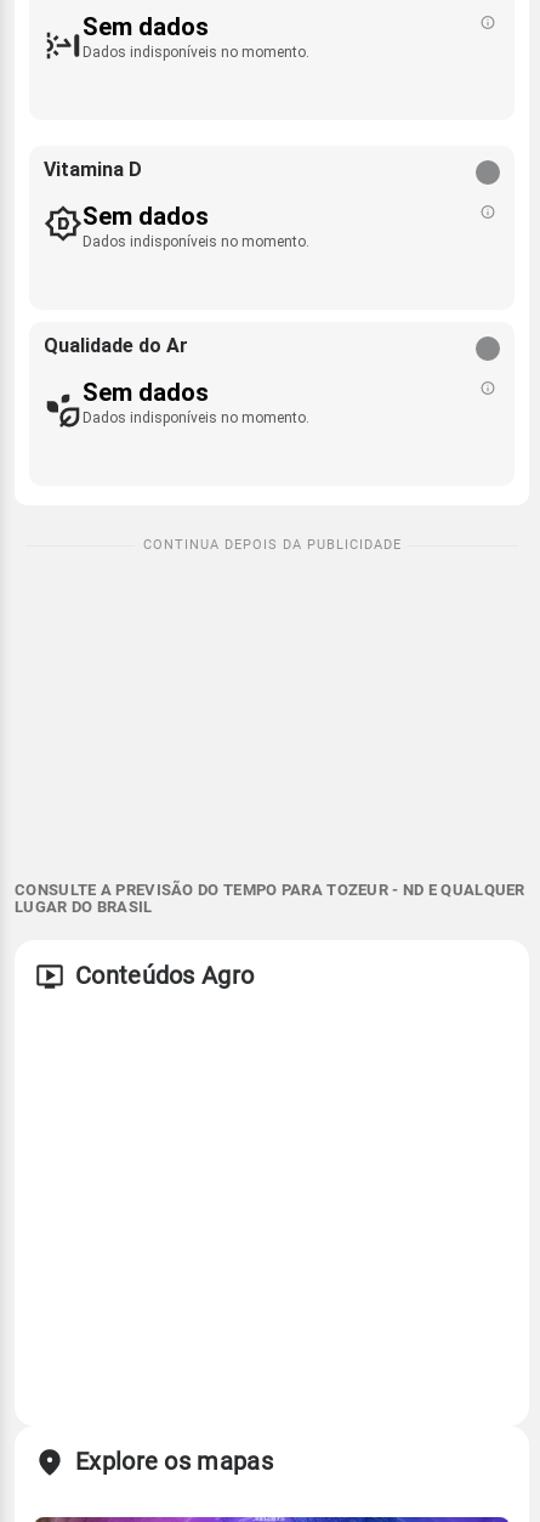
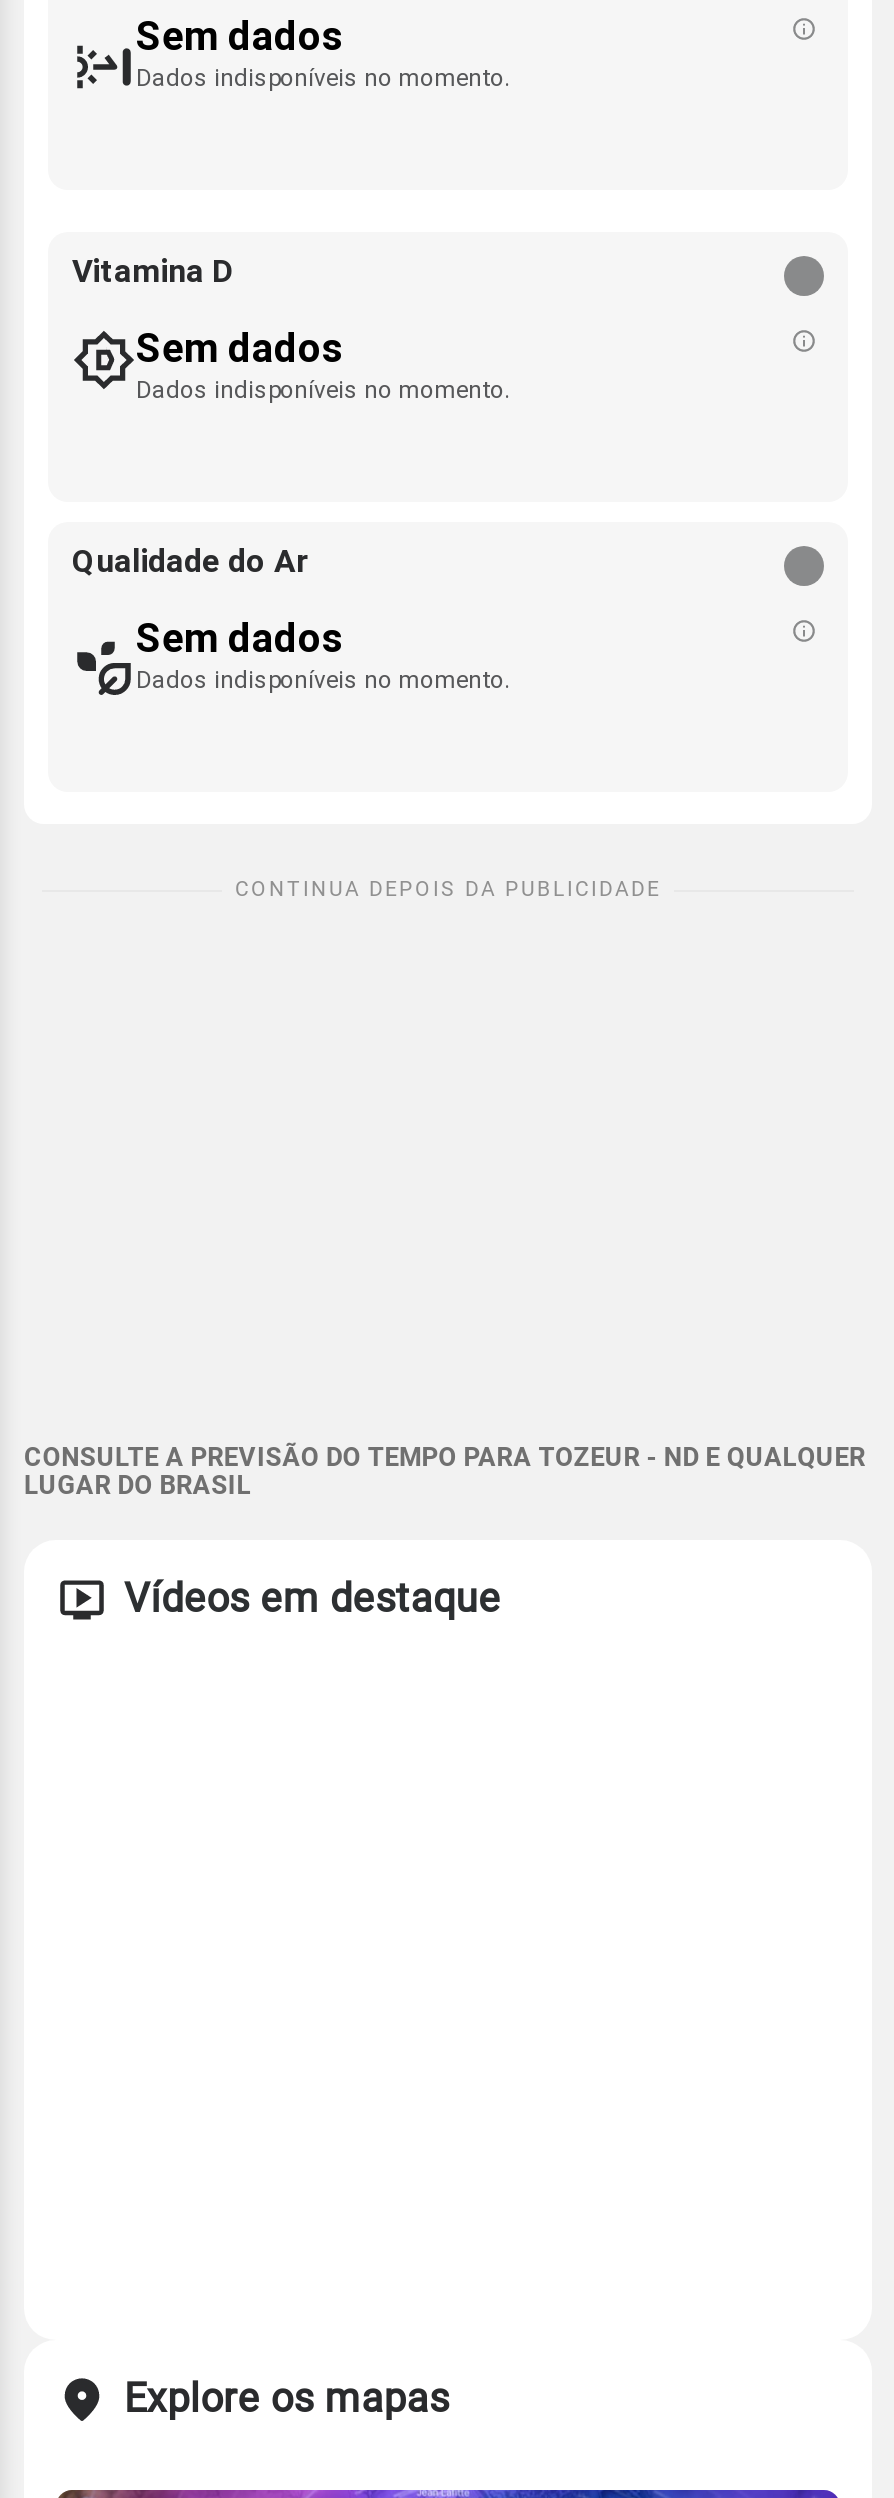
- Conteúdos Agro
+ Vídeos em destaque
